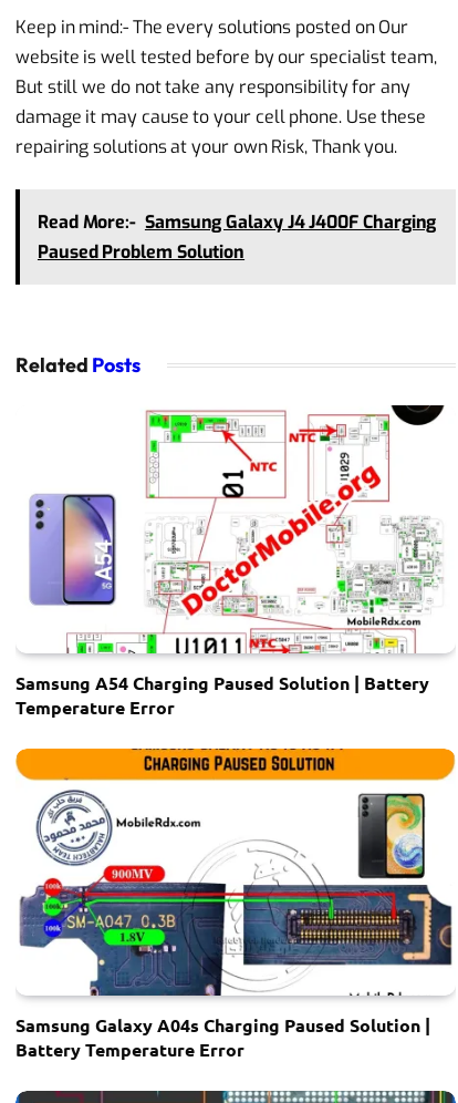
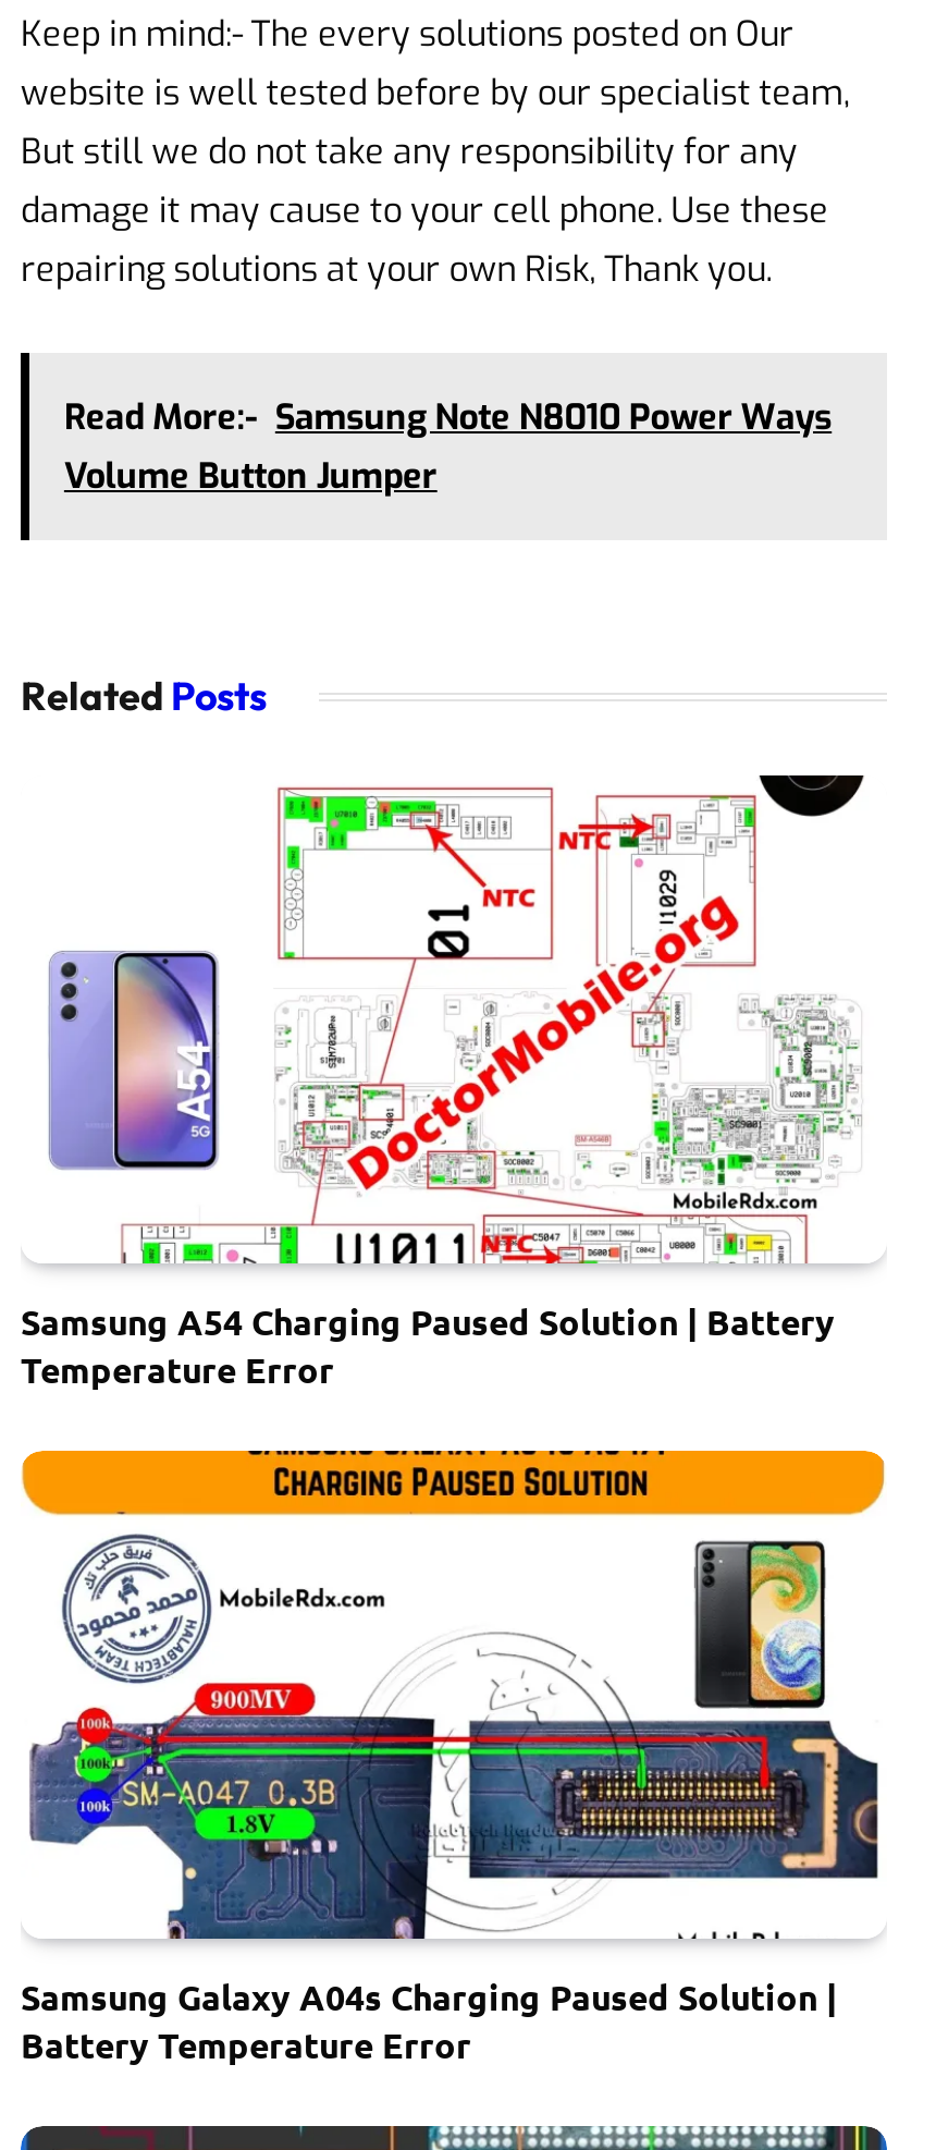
- Read More:- Samsung Galaxy J4 J400F Charging
- Paused Problem Solution
+ Read More:- Samsung Note N8010 Power Ways
+ Volume Button Jumper
